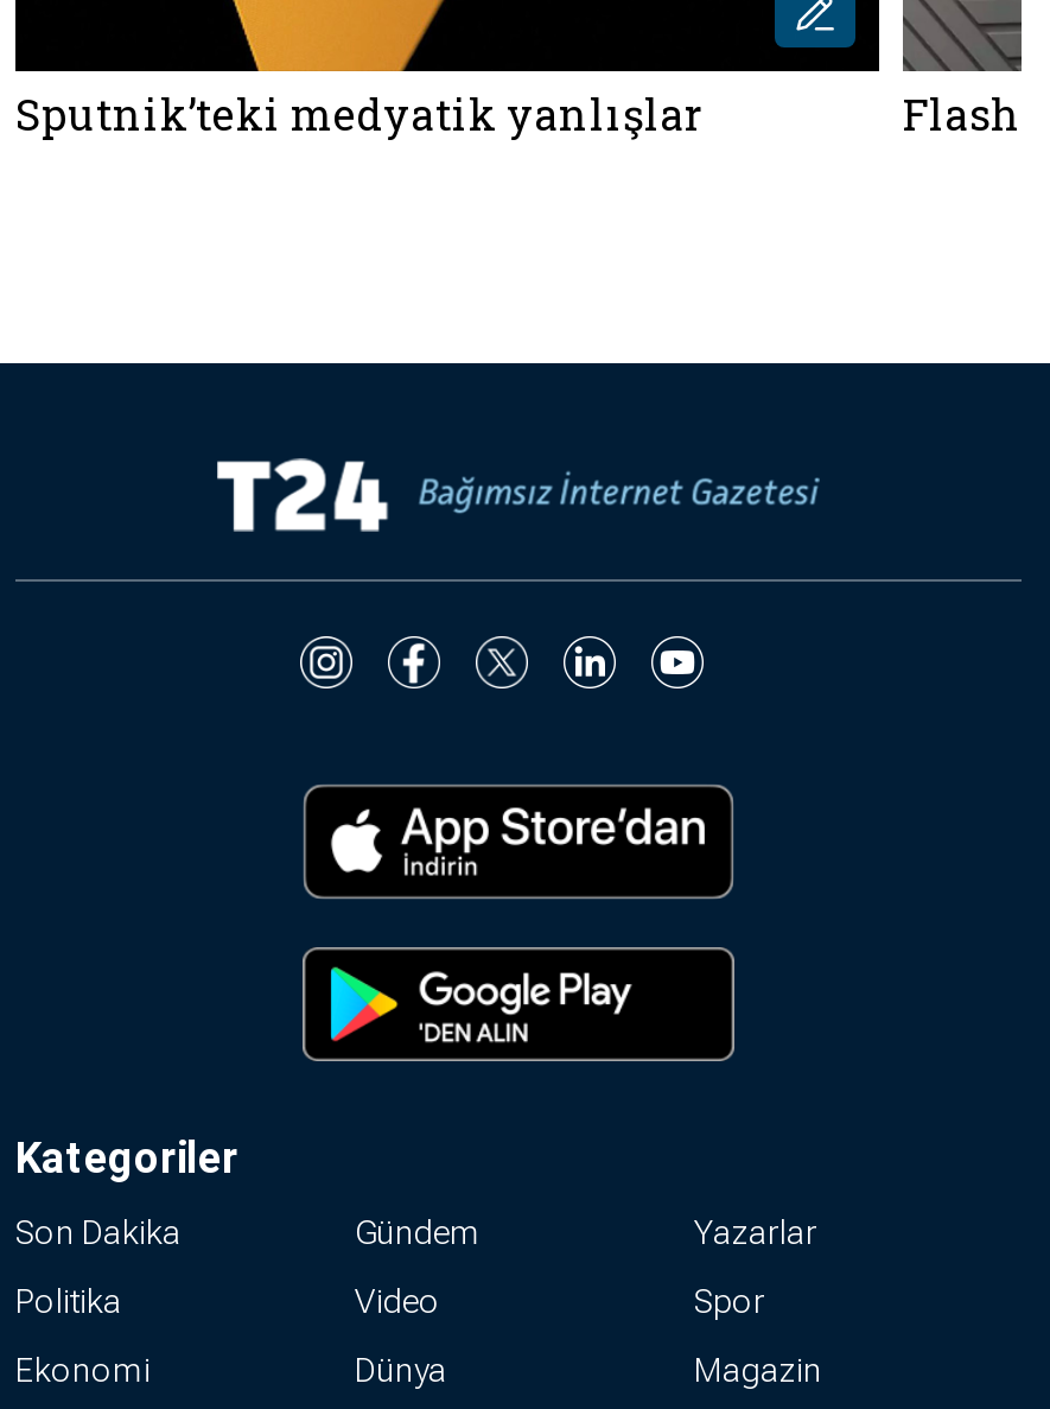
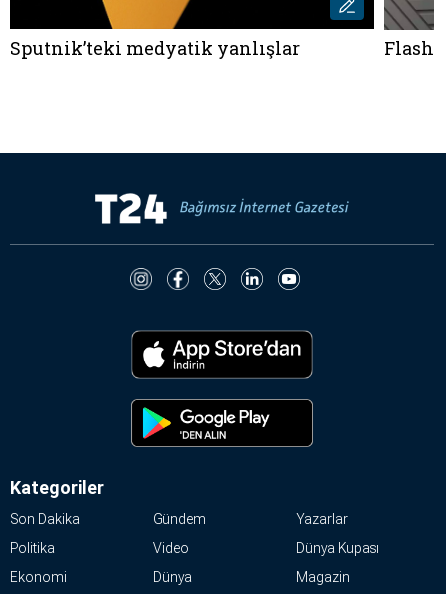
- Spor
+ Dünya Kupası
